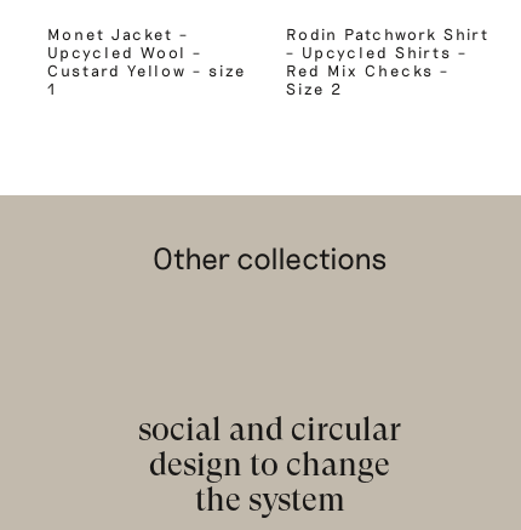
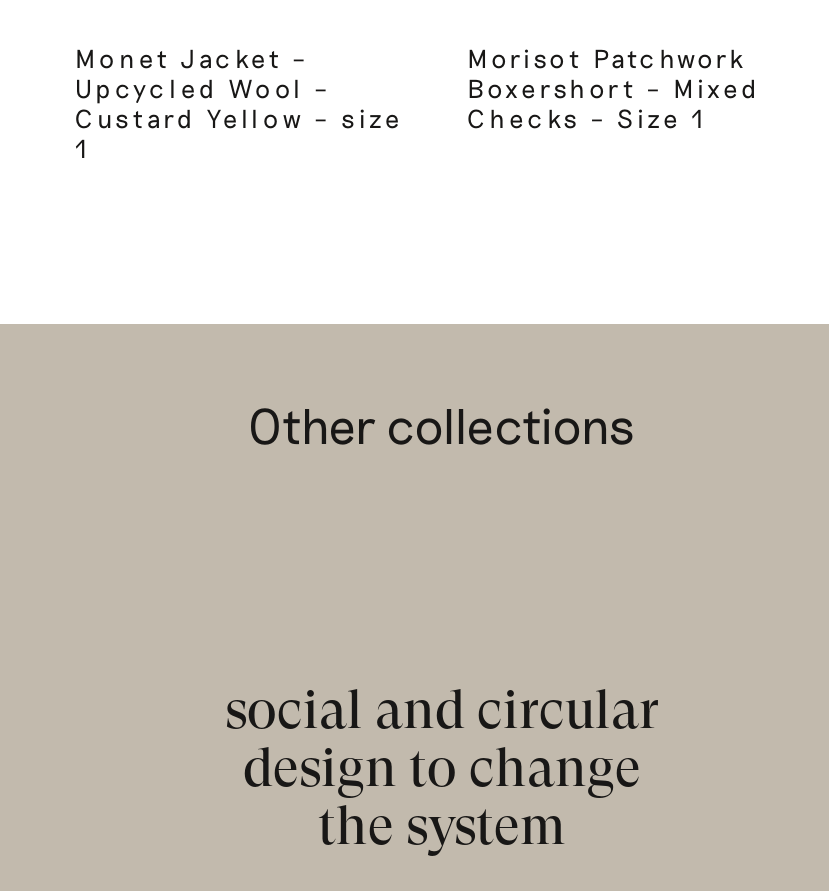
- Rodin Patchwork Shirt
- – Upcycled Shirts –
- Red Mix Checks –
- Size 2
+ Morisot Patchwork
+ Boxershort – Mixed
+ Checks – Size 1
